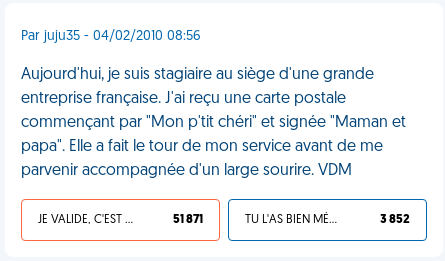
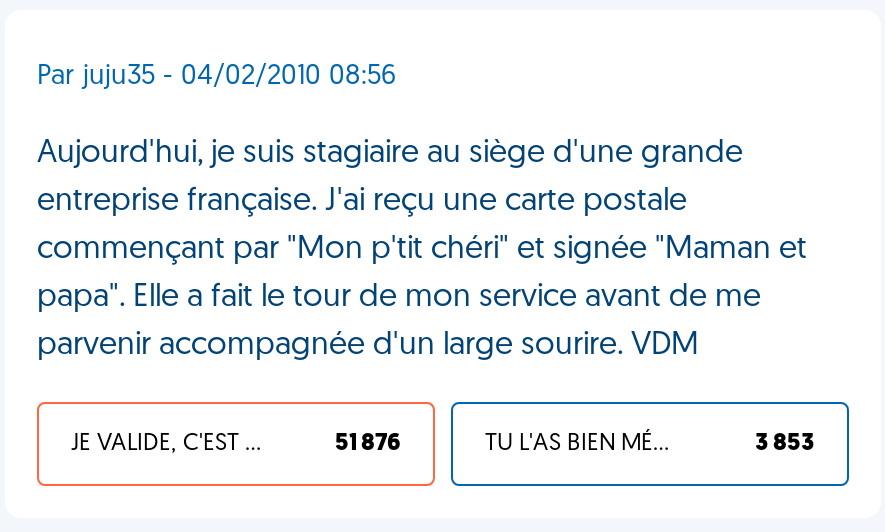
- 51 871
+ 51 876

- 3 852
+ 3 853
